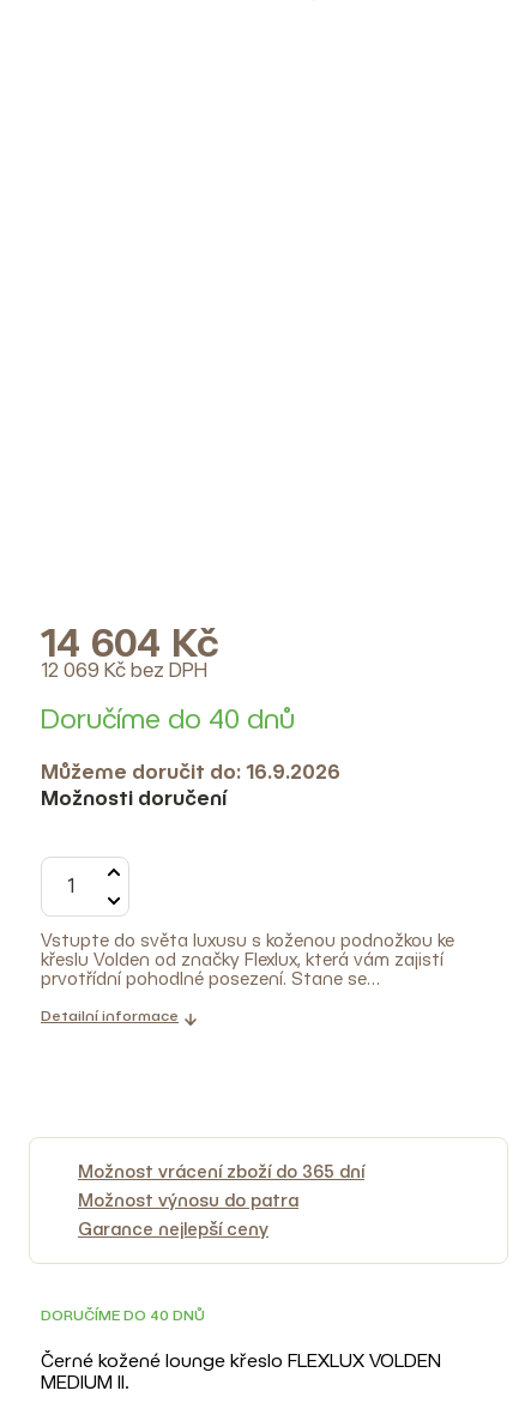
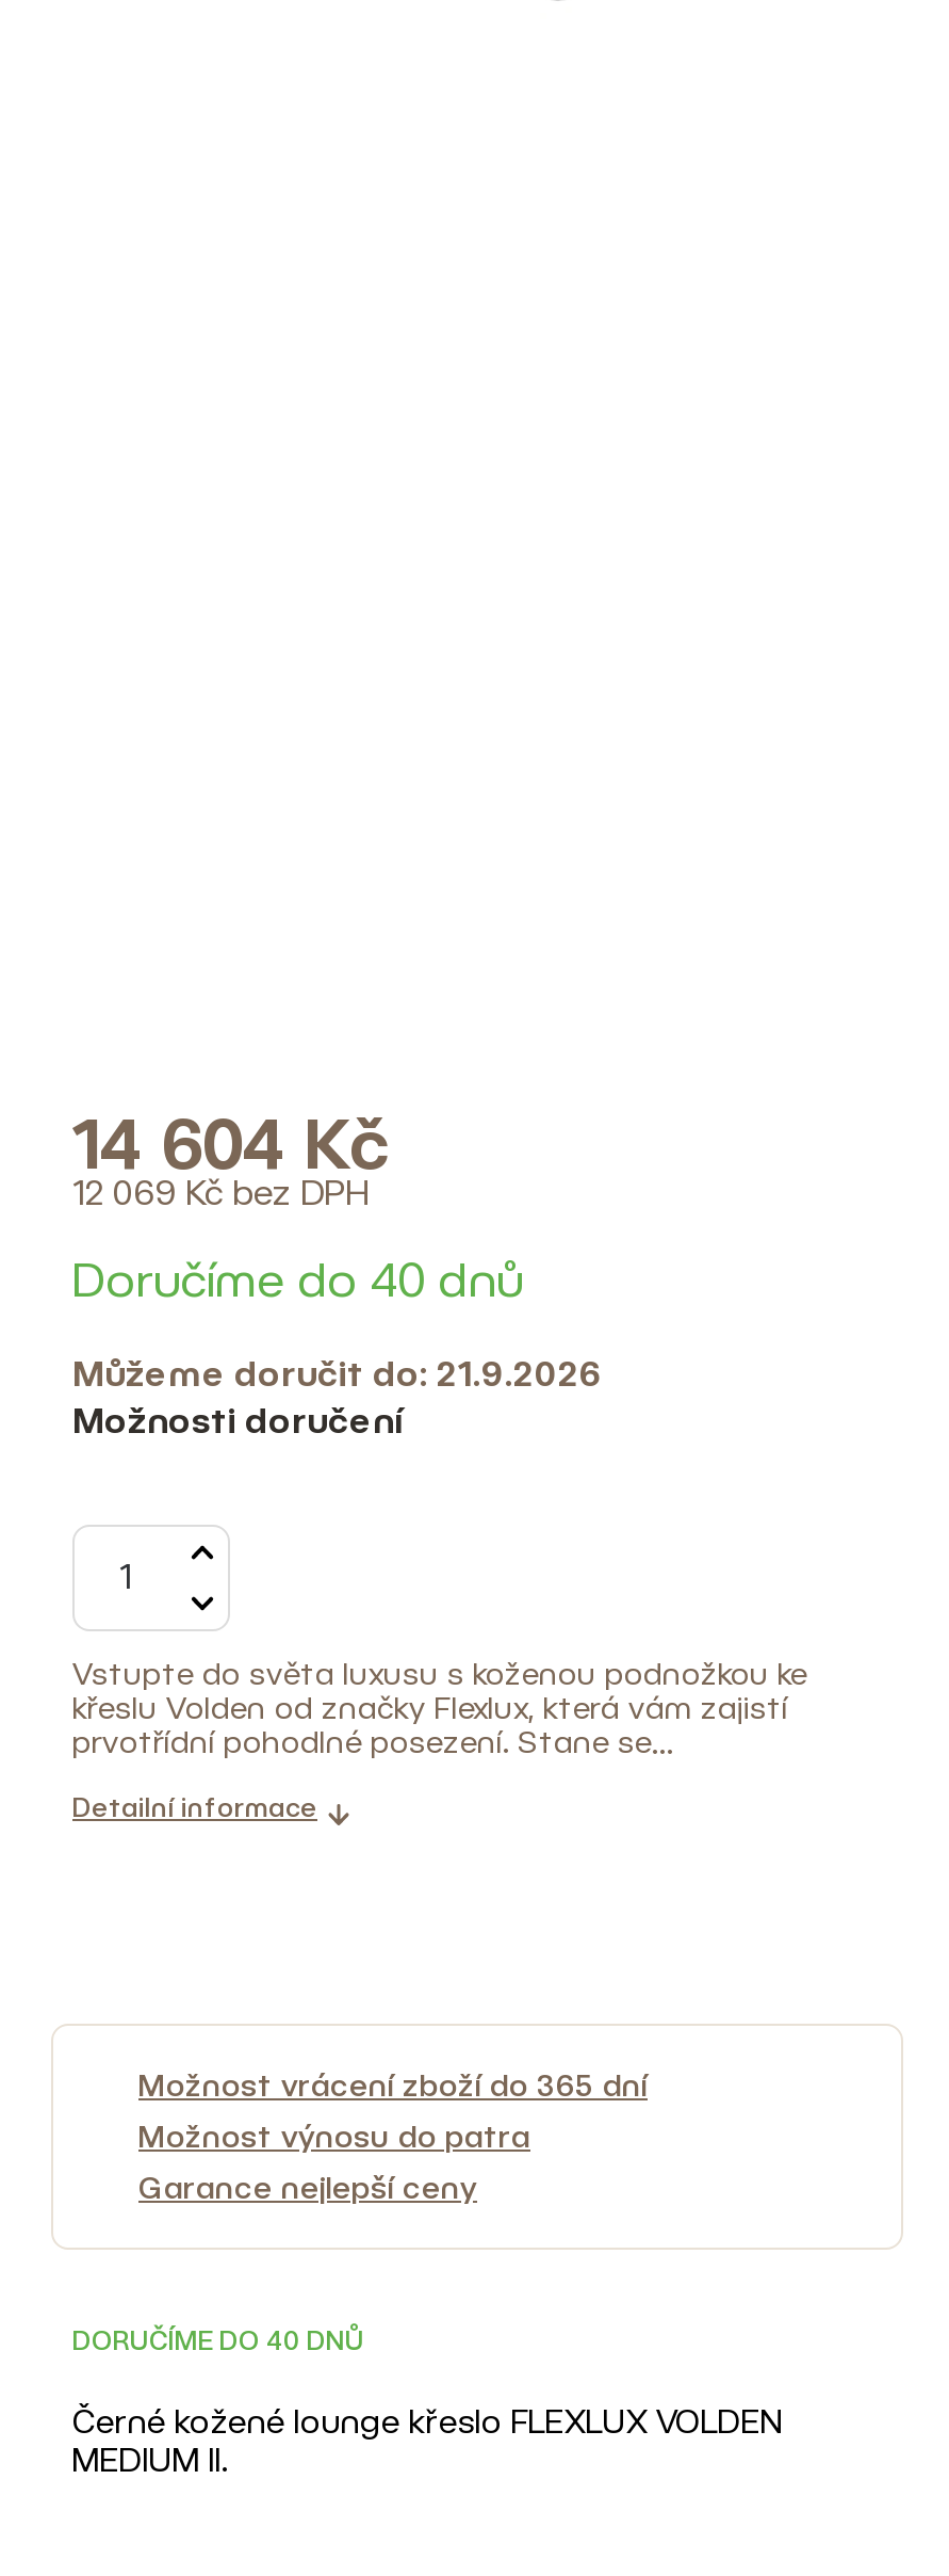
- Můžeme doručit do: 16.9.2026
+ Můžeme doručit do: 21.9.2026
